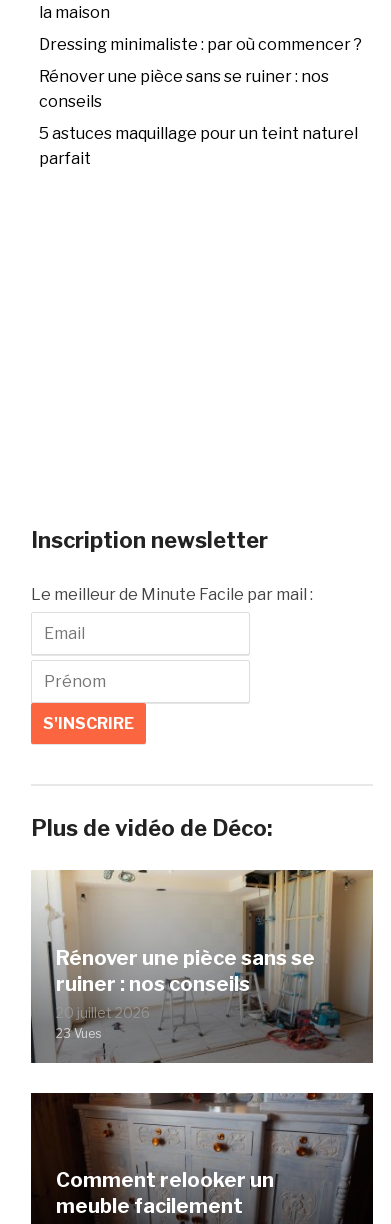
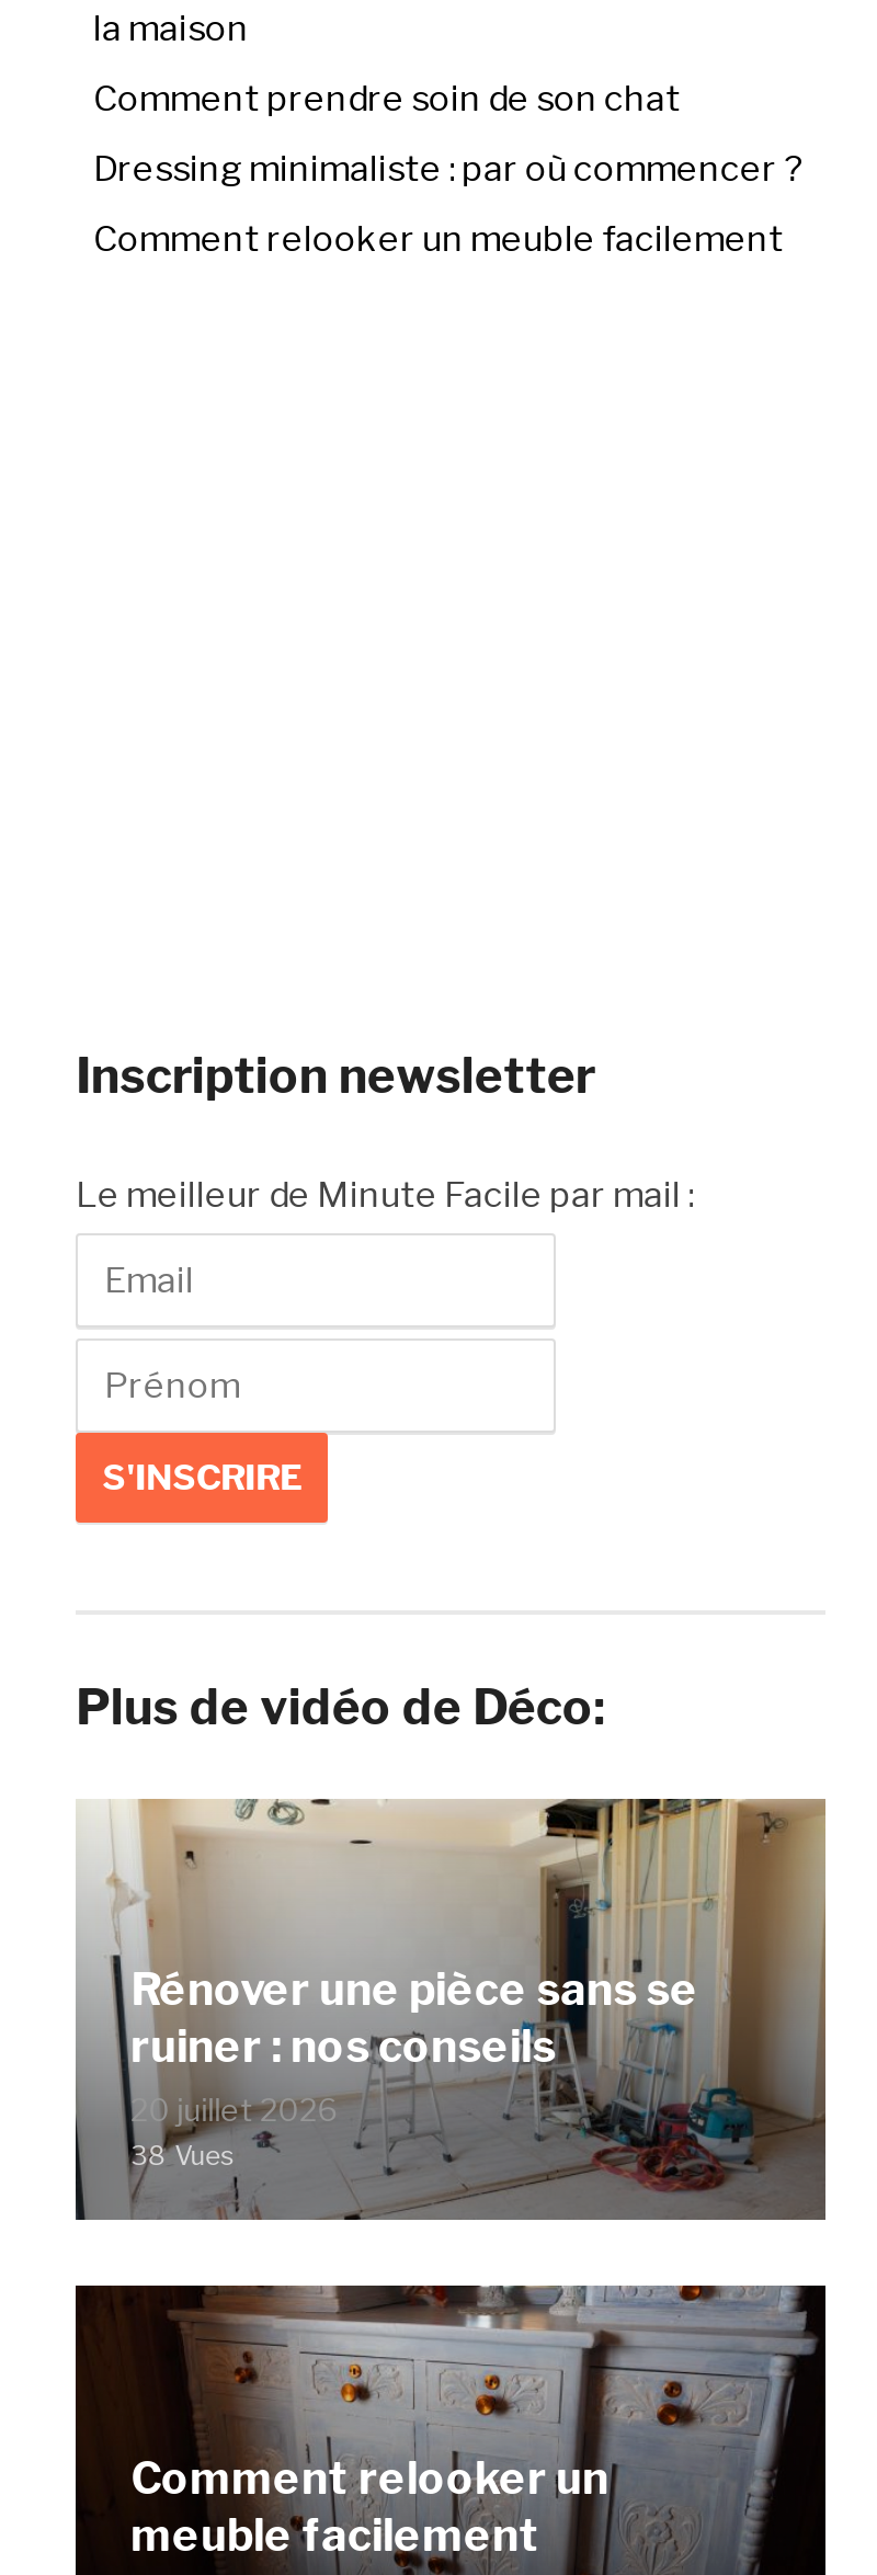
+ Comment prendre soin de son chat

moved down: Dressing minimaliste : par où commencer ?

- Rénover une pièce sans se ruiner : nos
- conseils
- 5 astuces maquillage pour un teint naturel
- parfait
+ Comment relooker un meuble facilement

- 23 Vues
+ 38 Vues
